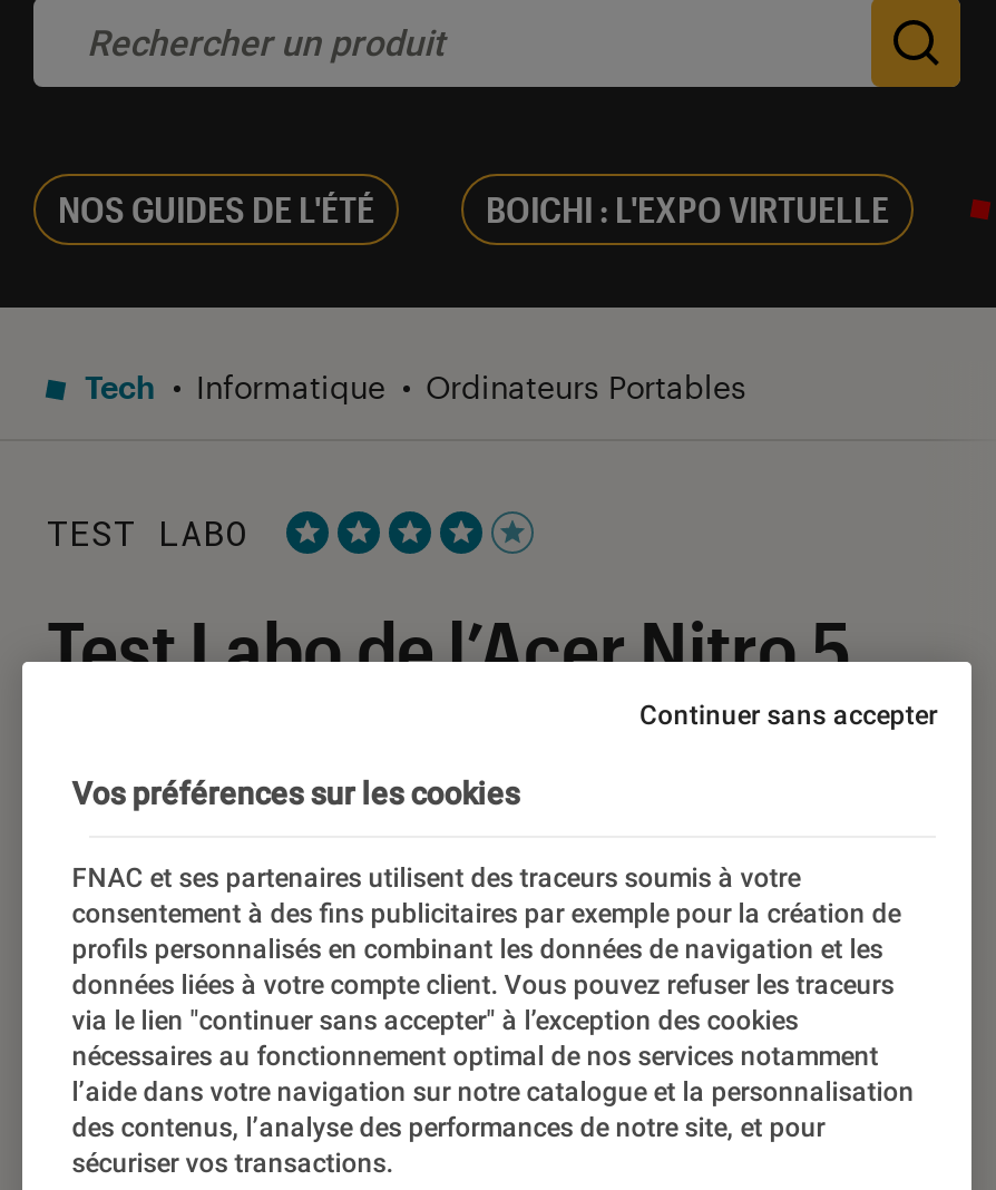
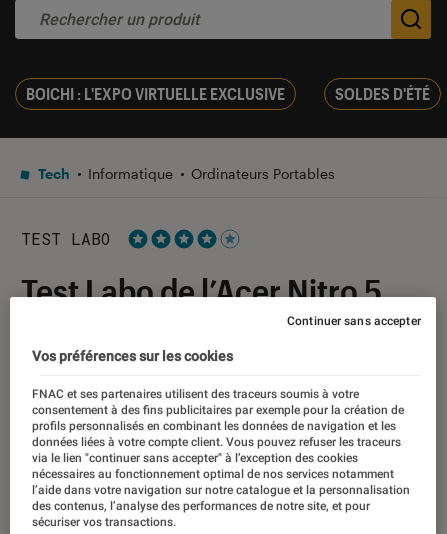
- NOS GUIDES DE L'ÉTÉ
- BOICHI : L'EXPO VIRTUELLE
+ BOICHI : L'EXPO VIRTUELLE EXCLUSIVE
+ SOLDES D'ÉTÉ
